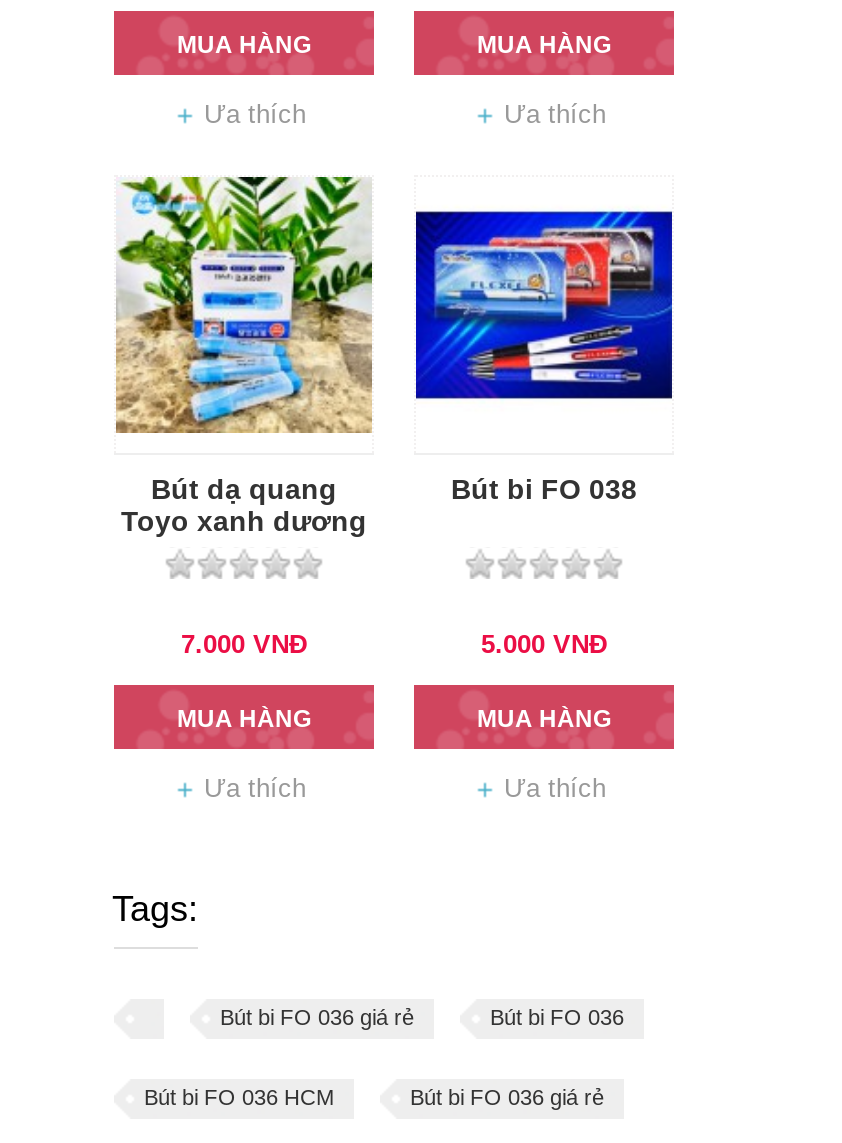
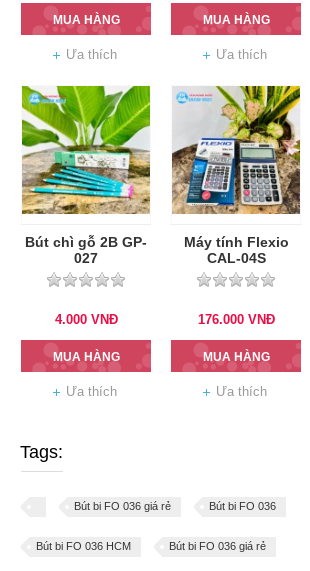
- [image]
- Bút dạ quang
- Toyo xanh dương
+ [image]
+ Bút chì gỗ 2B GP-
+ 027

- [image]
- Bút bi FO 038
+ [image]
+ Máy tính Flexio
+ CAL-04S

- 7.000 VNĐ
+ 4.000 VNĐ

- 5.000 VNĐ
+ 176.000 VNĐ
